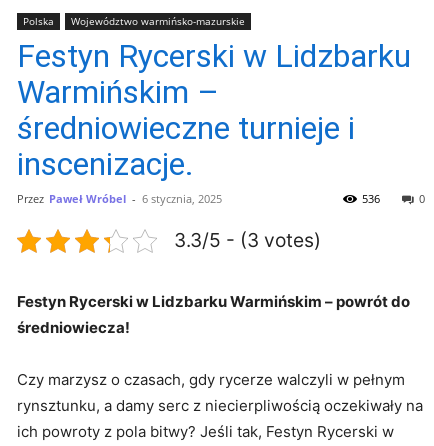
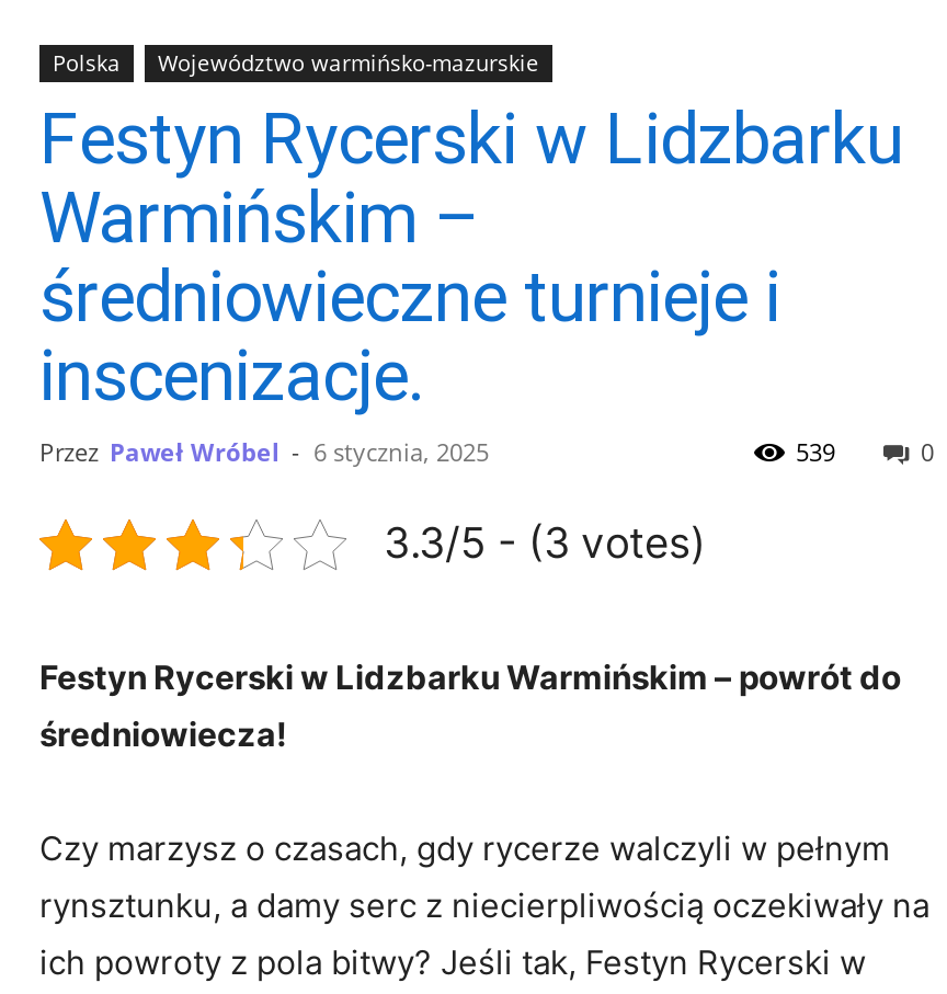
- 536
+ 539
